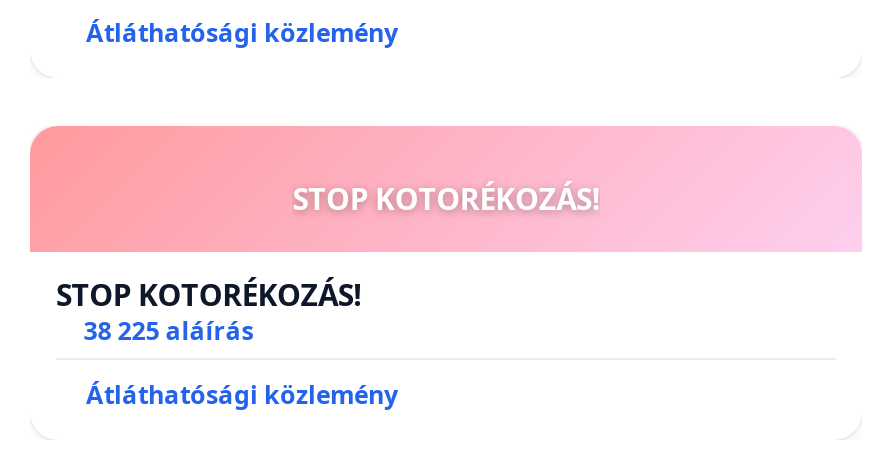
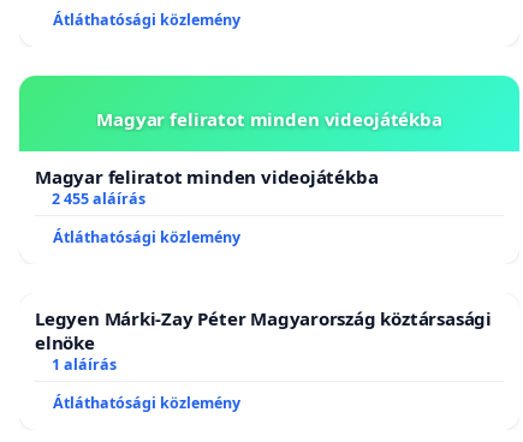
- STOP KOTORÉKOZÁS!
- STOP KOTORÉKOZÁS!
- 38 225 aláírás
+ Magyar feliratot minden videojátékba
+ Magyar feliratot minden videojátékba
+ 2 455 aláírás
+ Átláthatósági közlemény
+ Legyen Márki-Zay Péter Magyarország köztársasági
+ elnöke
+ 1 aláírás
